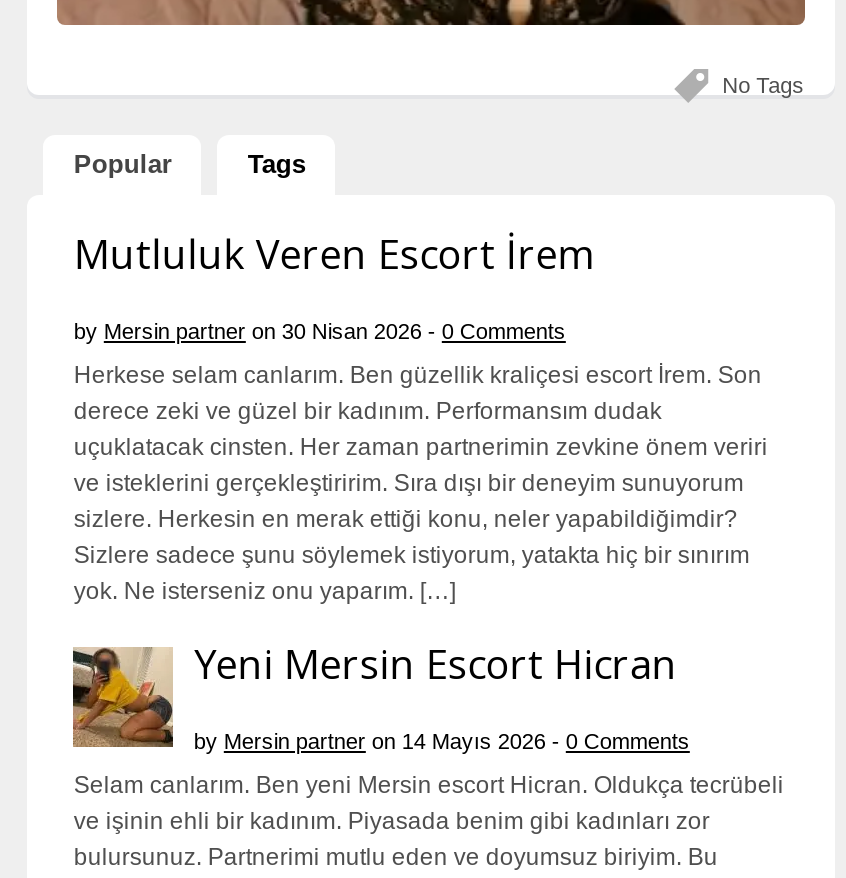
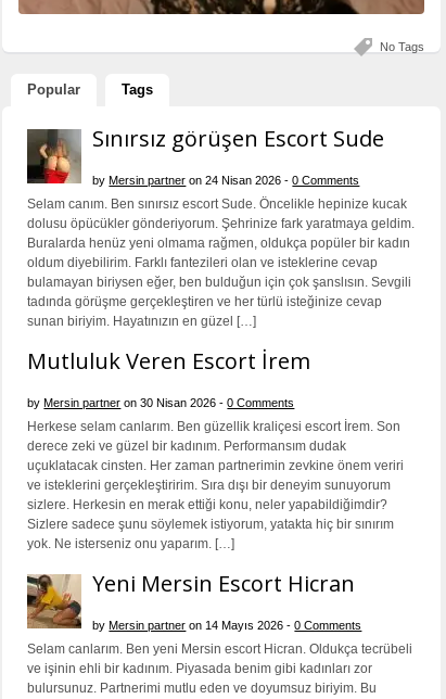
+ [image]
+ Sınırsız görüşen Escort Sude
+ by Mersin partner on 24 Nisan 2026 - 0 Comments
+ Selam canım. Ben sınırsız escort Sude. Öncelikle hepinize kucak
+ dolusu öpücükler gönderiyorum. Şehrinize fark yaratmaya geldim.
+ Buralarda henüz yeni olmama rağmen, oldukça popüler bir kadın
+ oldum diyebilirim. Farklı fantezileri olan ve isteklerine cevap
+ bulamayan biriysen eğer, ben bulduğun için çok şanslısın. Sevgili
+ tadında görüşme gerçekleştiren ve her türlü isteğinize cevap
+ sunan biriyim. Hayatınızın en güzel […]
